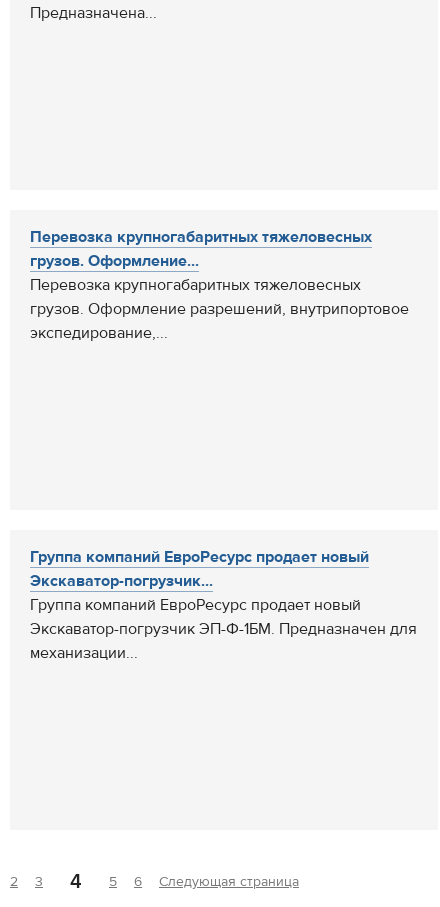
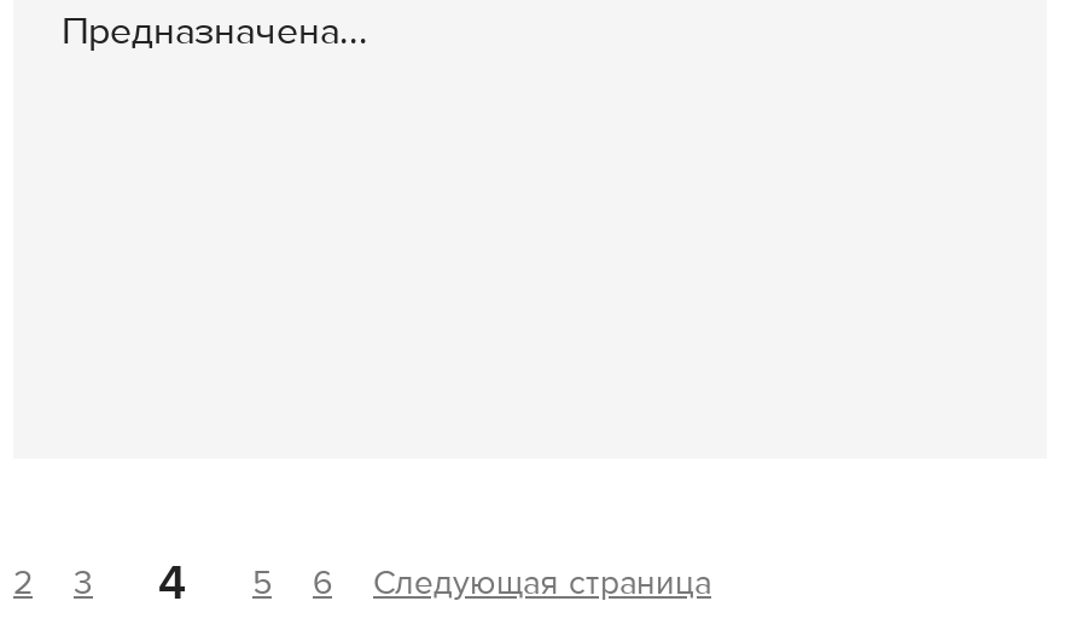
- Перевозка крупногабаритных тяжеловесных
- грузов. Оформление...
- Перевозка крупногабаритных тяжеловесных
- грузов. Оформление разрешений, внутрипортовое
- экспедирование,...

- Группа компаний ЕвроРесурс продает новый
- Экскаватор-погрузчик...
- Группа компаний ЕвроРесурс продает новый
- Экскаватор-погрузчик ЭП-Ф-1БМ. Предназначен для
- механизации...
